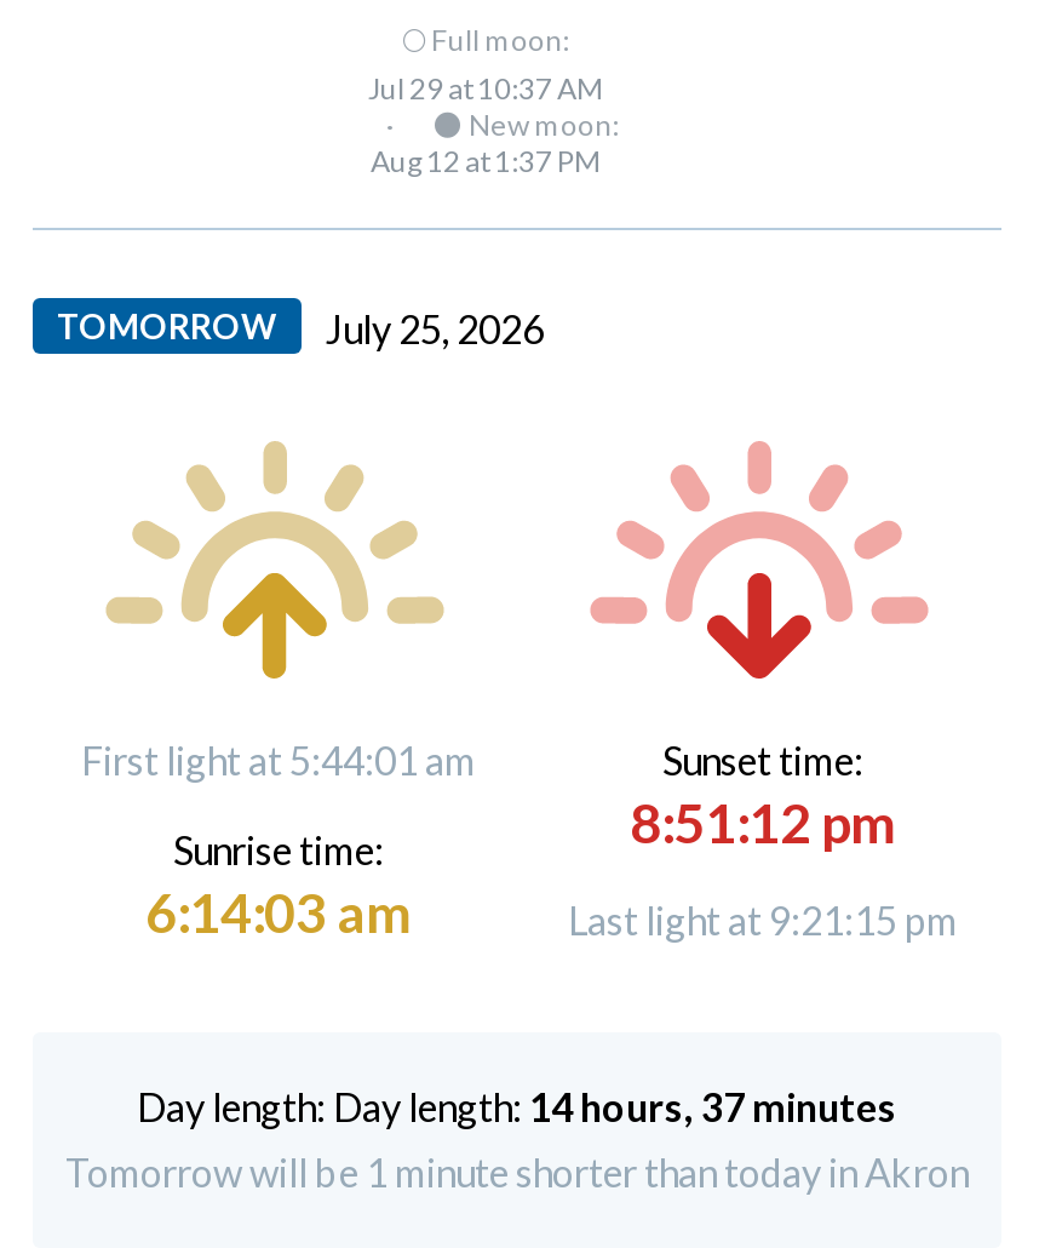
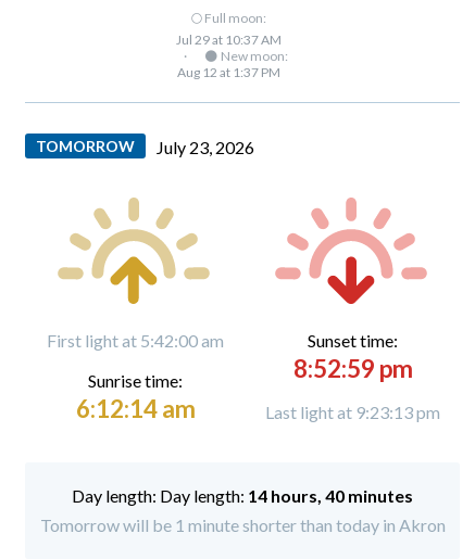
- TOMORROW July 25, 2026
+ TOMORROW July 23, 2026

- First light at 5:44:01 am
+ First light at 5:42:00 am

- 8:51:12 pm
+ 8:52:59 pm

- 6:14:03 am
+ 6:12:14 am

- Last light at 9:21:15 pm
+ Last light at 9:23:13 pm

- Day length: 14 hours, 37 minutes
+ Day length: 14 hours, 40 minutes
